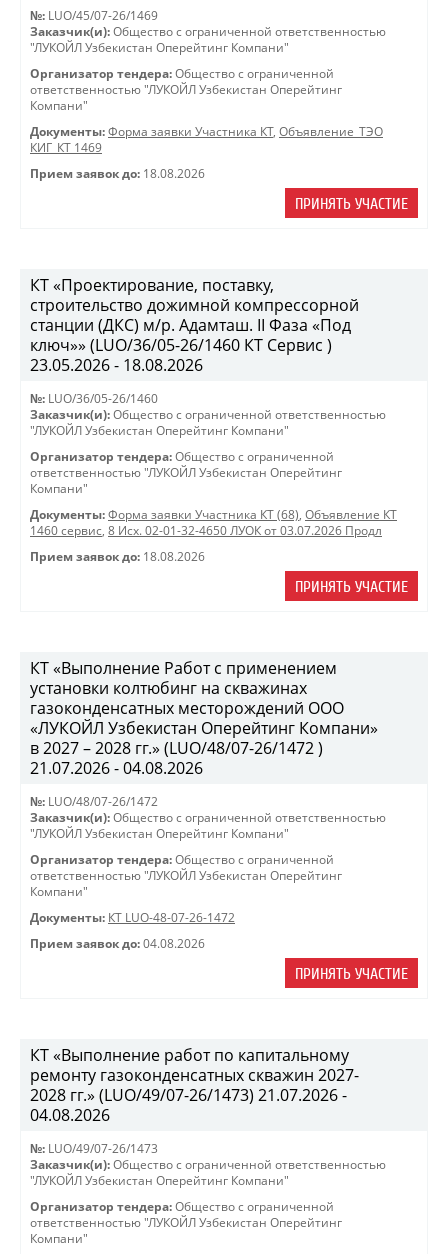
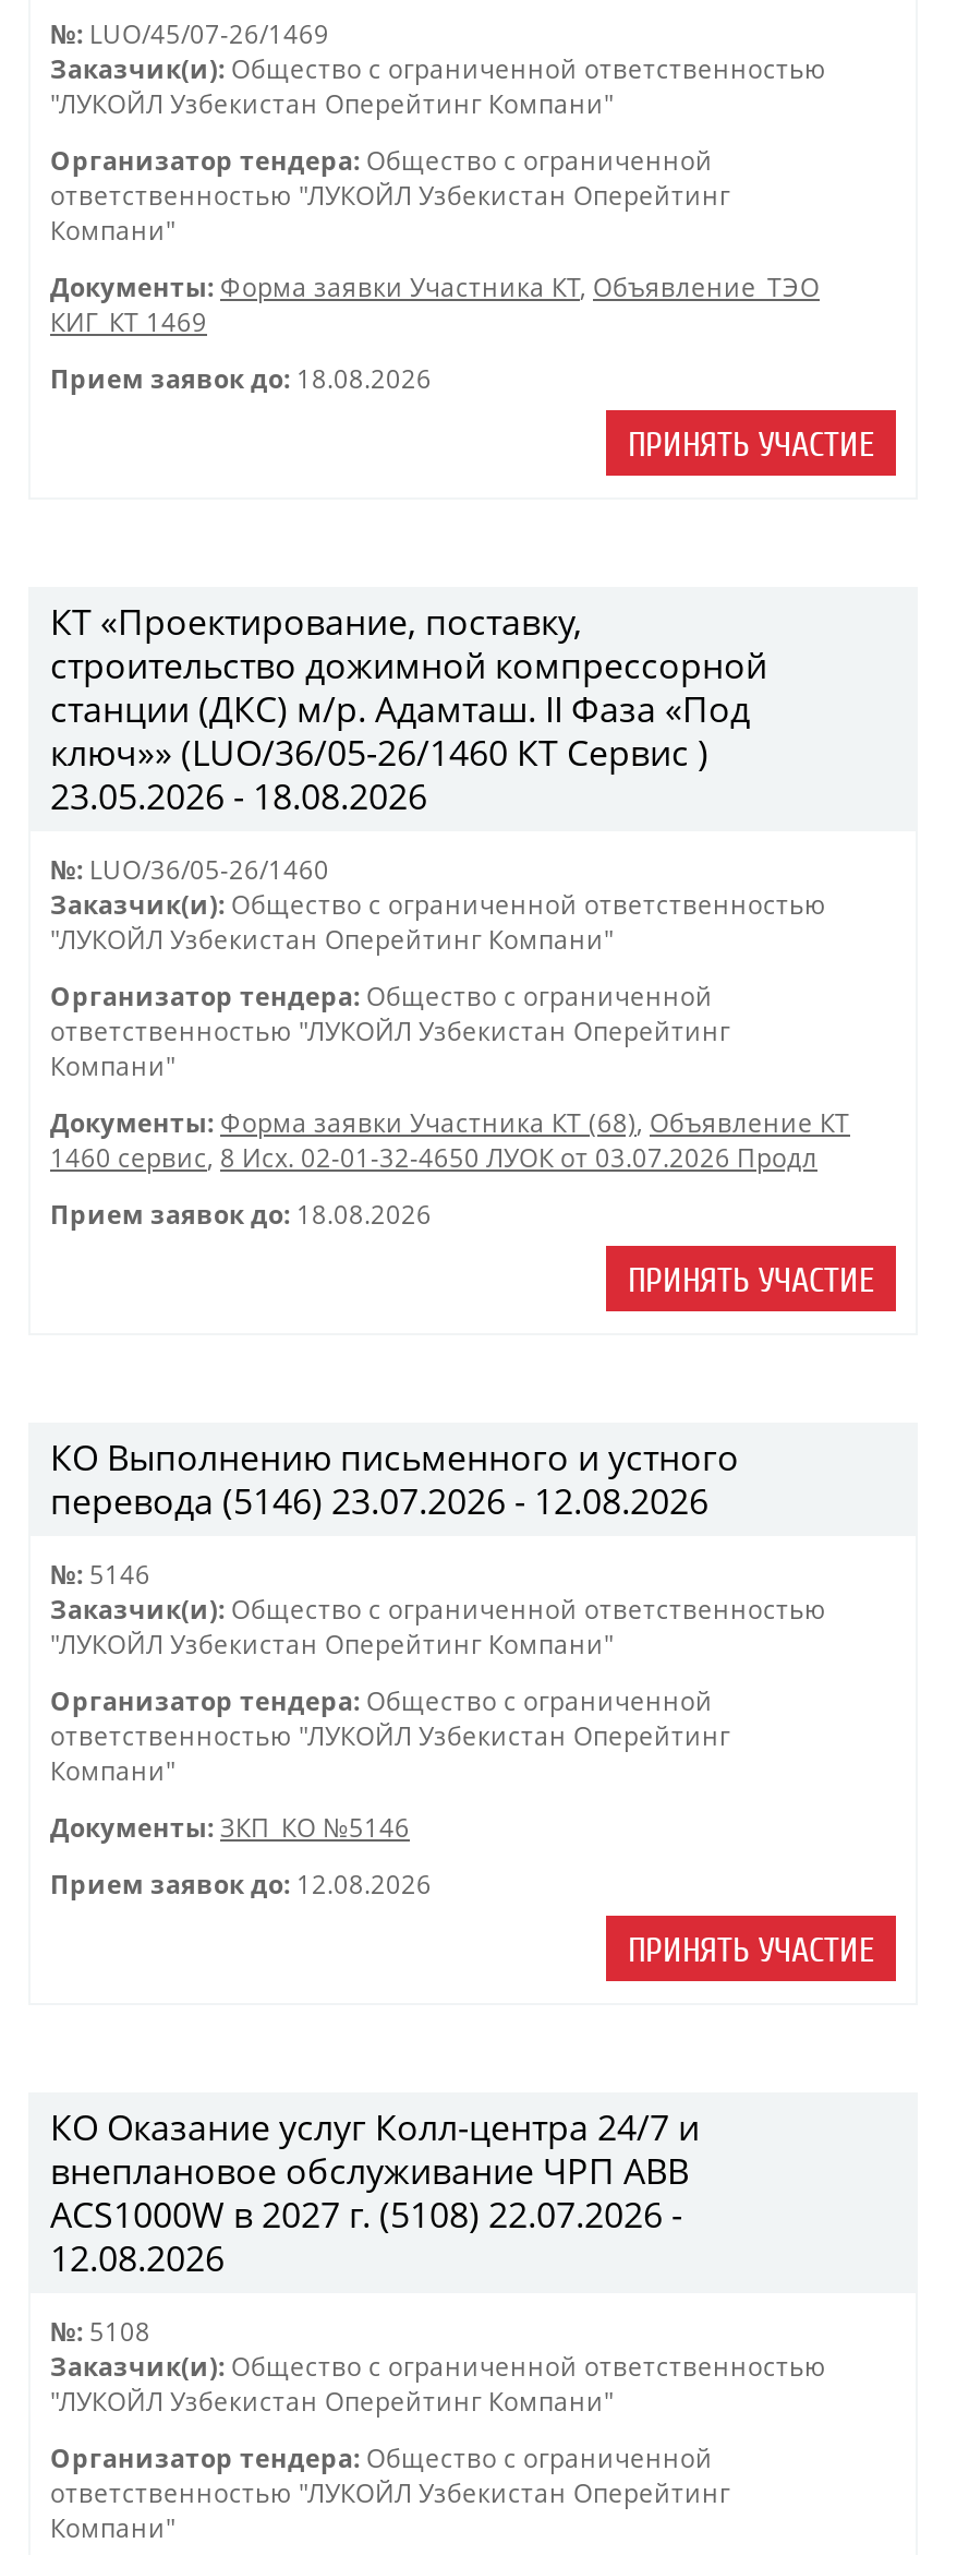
- КТ «Выполнение Работ с применением
- установки колтюбинг на скважинах
- газоконденсатных месторождений ООО
- «ЛУКОЙЛ Узбекистан Оперейтинг Компани»
- в 2027 – 2028 гг.» (LUO/48/07-26/1472 )
- 21.07.2026 - 04.08.2026
+ КО Выполнению письменного и устного
+ перевода (5146) 23.07.2026 - 12.08.2026

- №: LUO/48/07-26/1472
+ №: 5146

- Документы: КТ LUO-48-07-26-1472
+ Документы: ЗКП_КО №5146

- Прием заявок до: 04.08.2026
+ Прием заявок до: 12.08.2026

- КТ «Выполнение работ по капитальному
- ремонту газоконденсатных скважин 2027-
- 2028 гг.» (LUO/49/07-26/1473) 21.07.2026 -
- 04.08.2026
+ КО Оказание услуг Колл-центра 24/7 и
+ внеплановое обслуживание ЧРП АВВ
+ ACS1000W в 2027 г. (5108) 22.07.2026 -
+ 12.08.2026

- №: LUO/49/07-26/1473
+ №: 5108
